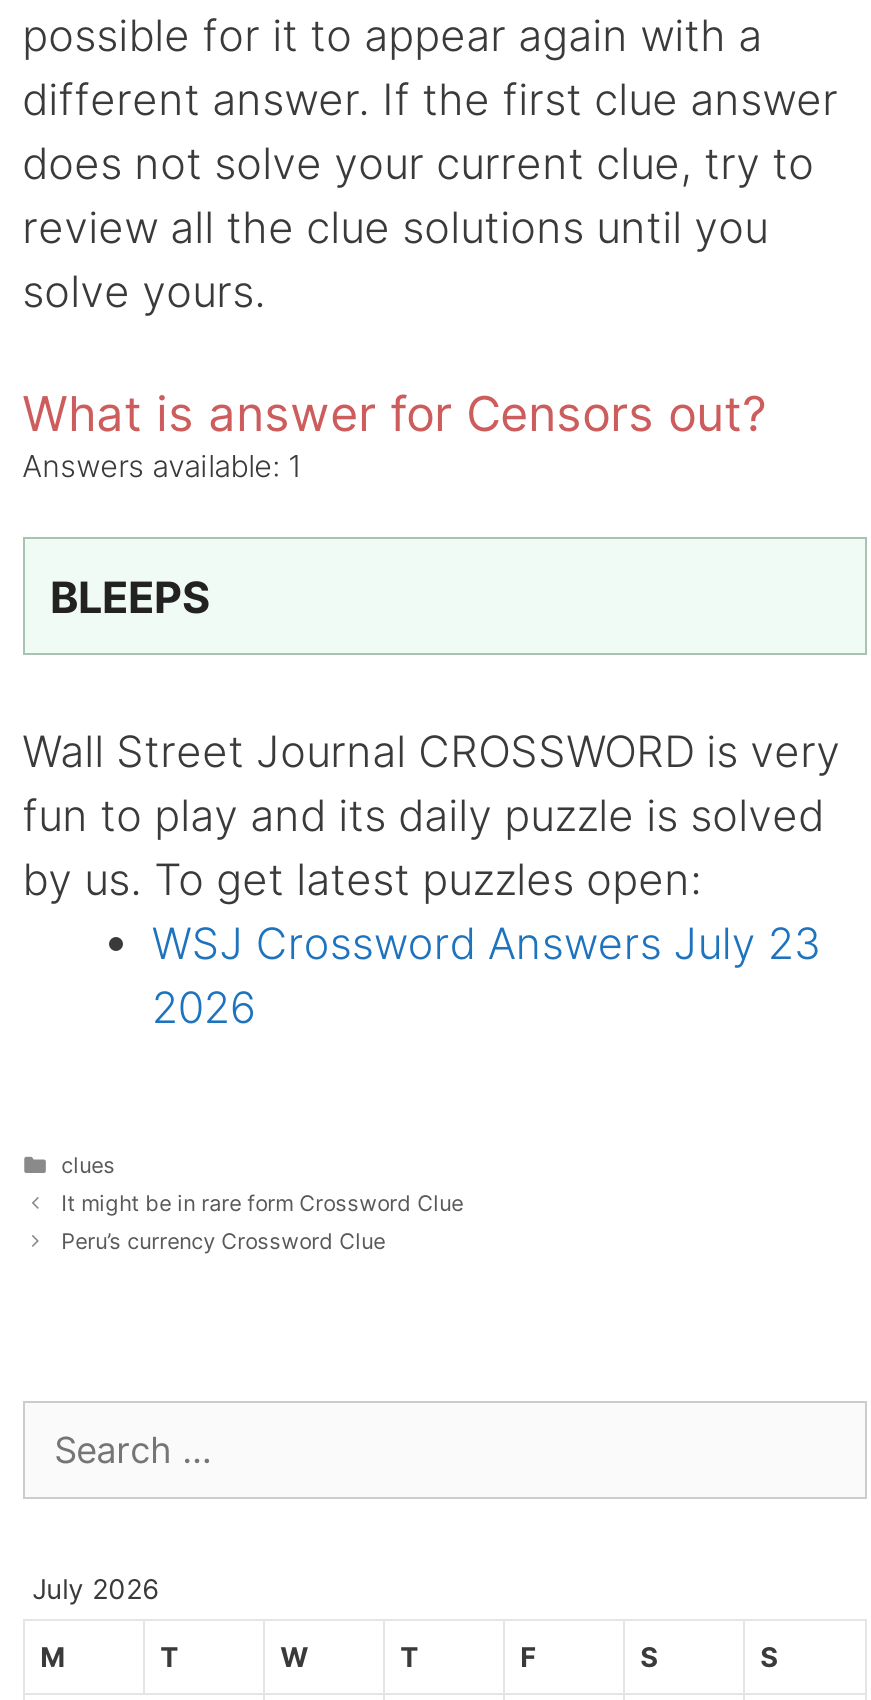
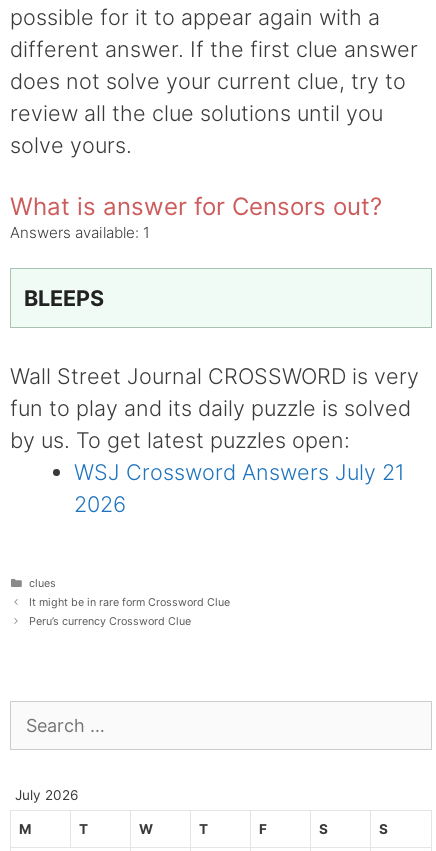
- WSJ Crossword Answers July 23
+ WSJ Crossword Answers July 21
